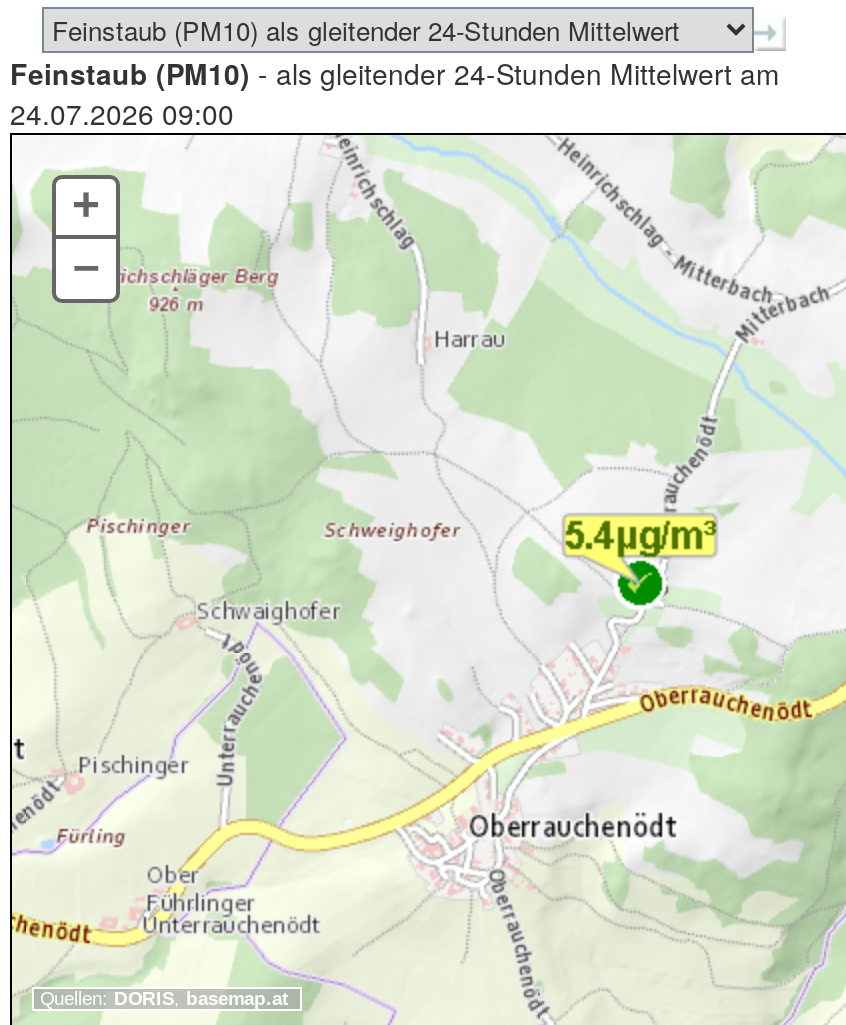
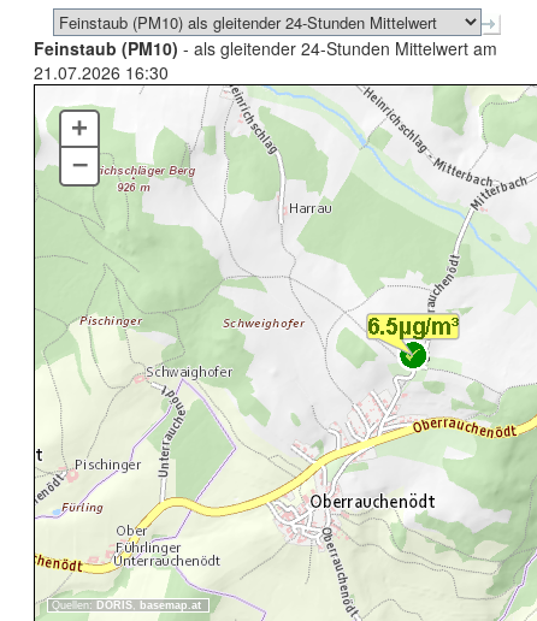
- 24.07.2026 09:00
+ 21.07.2026 16:30
